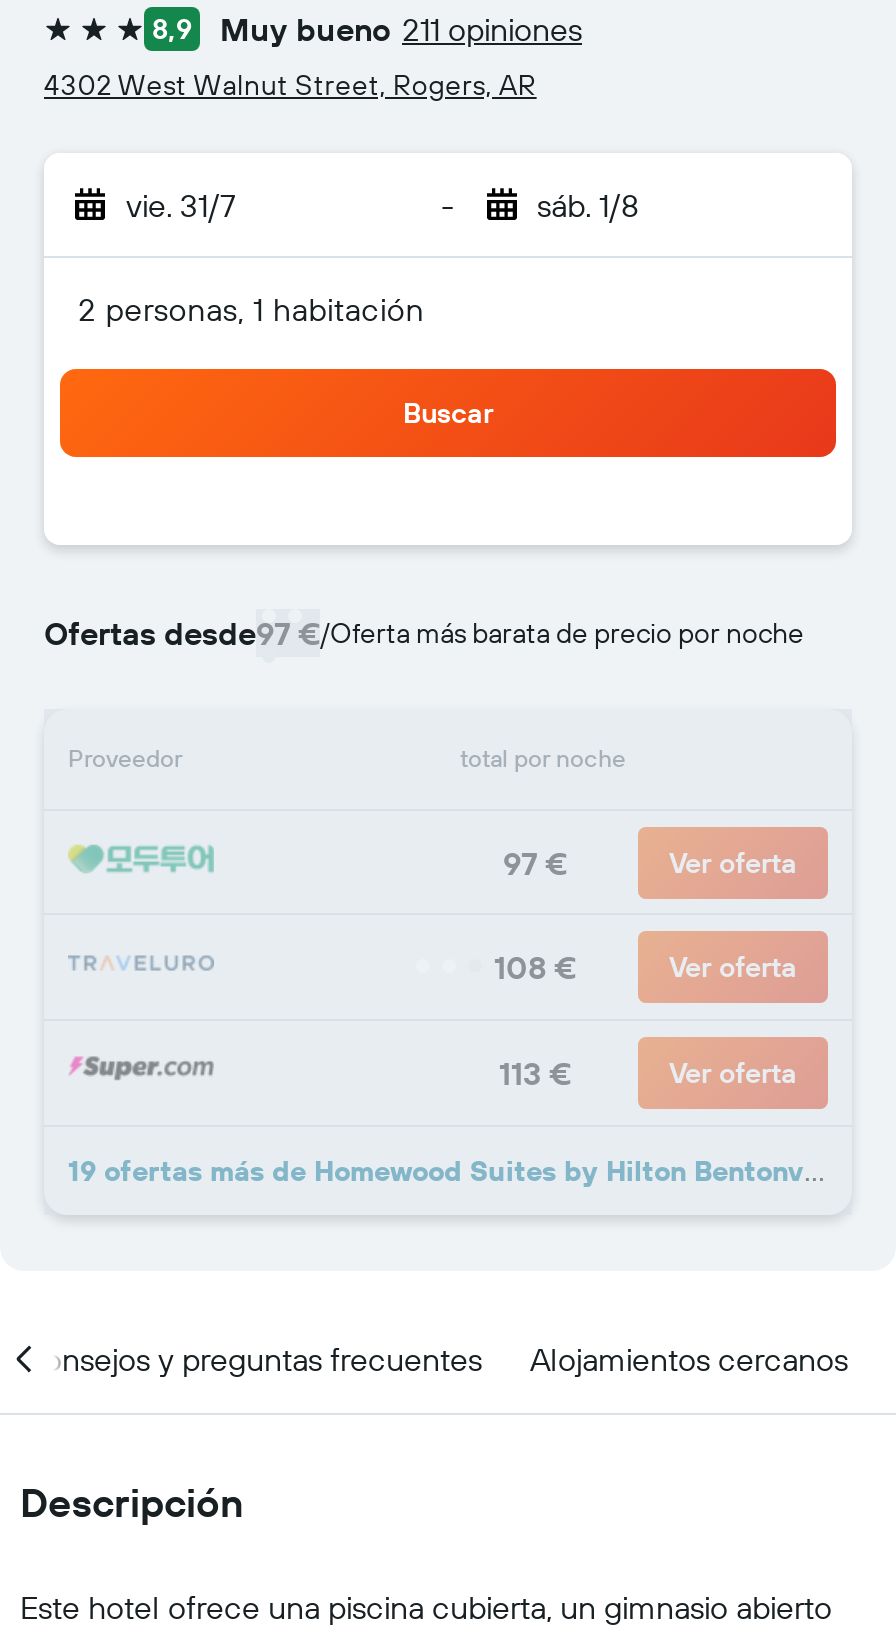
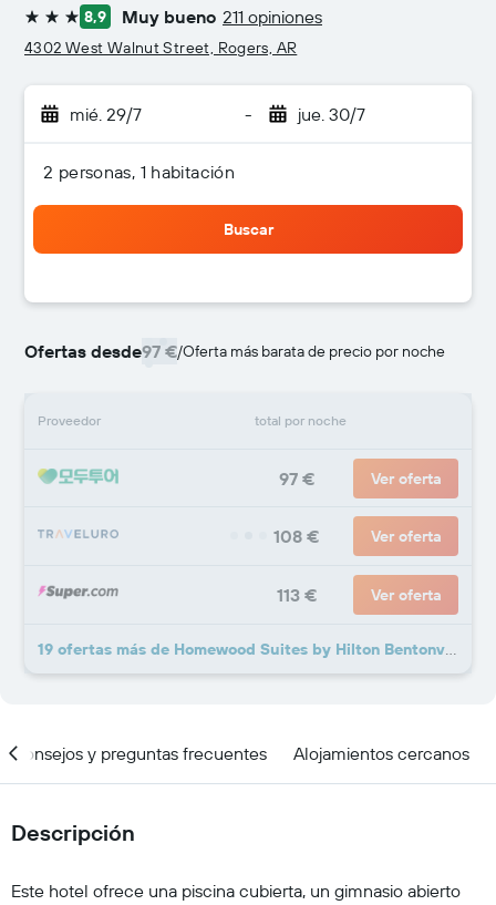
- vie. 31/7
+ mié. 29/7

- sáb. 1/8
+ jue. 30/7
